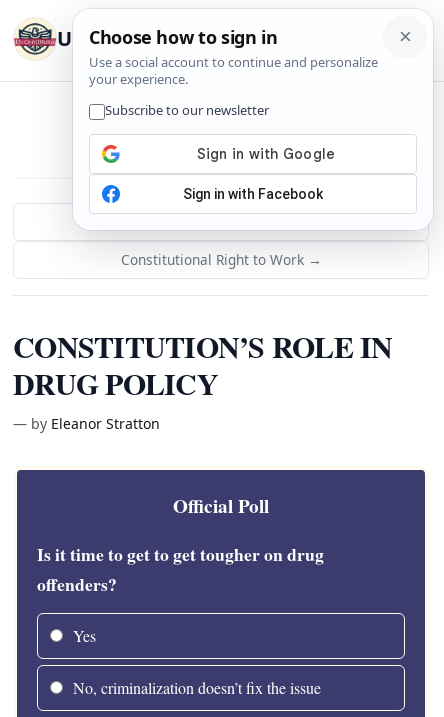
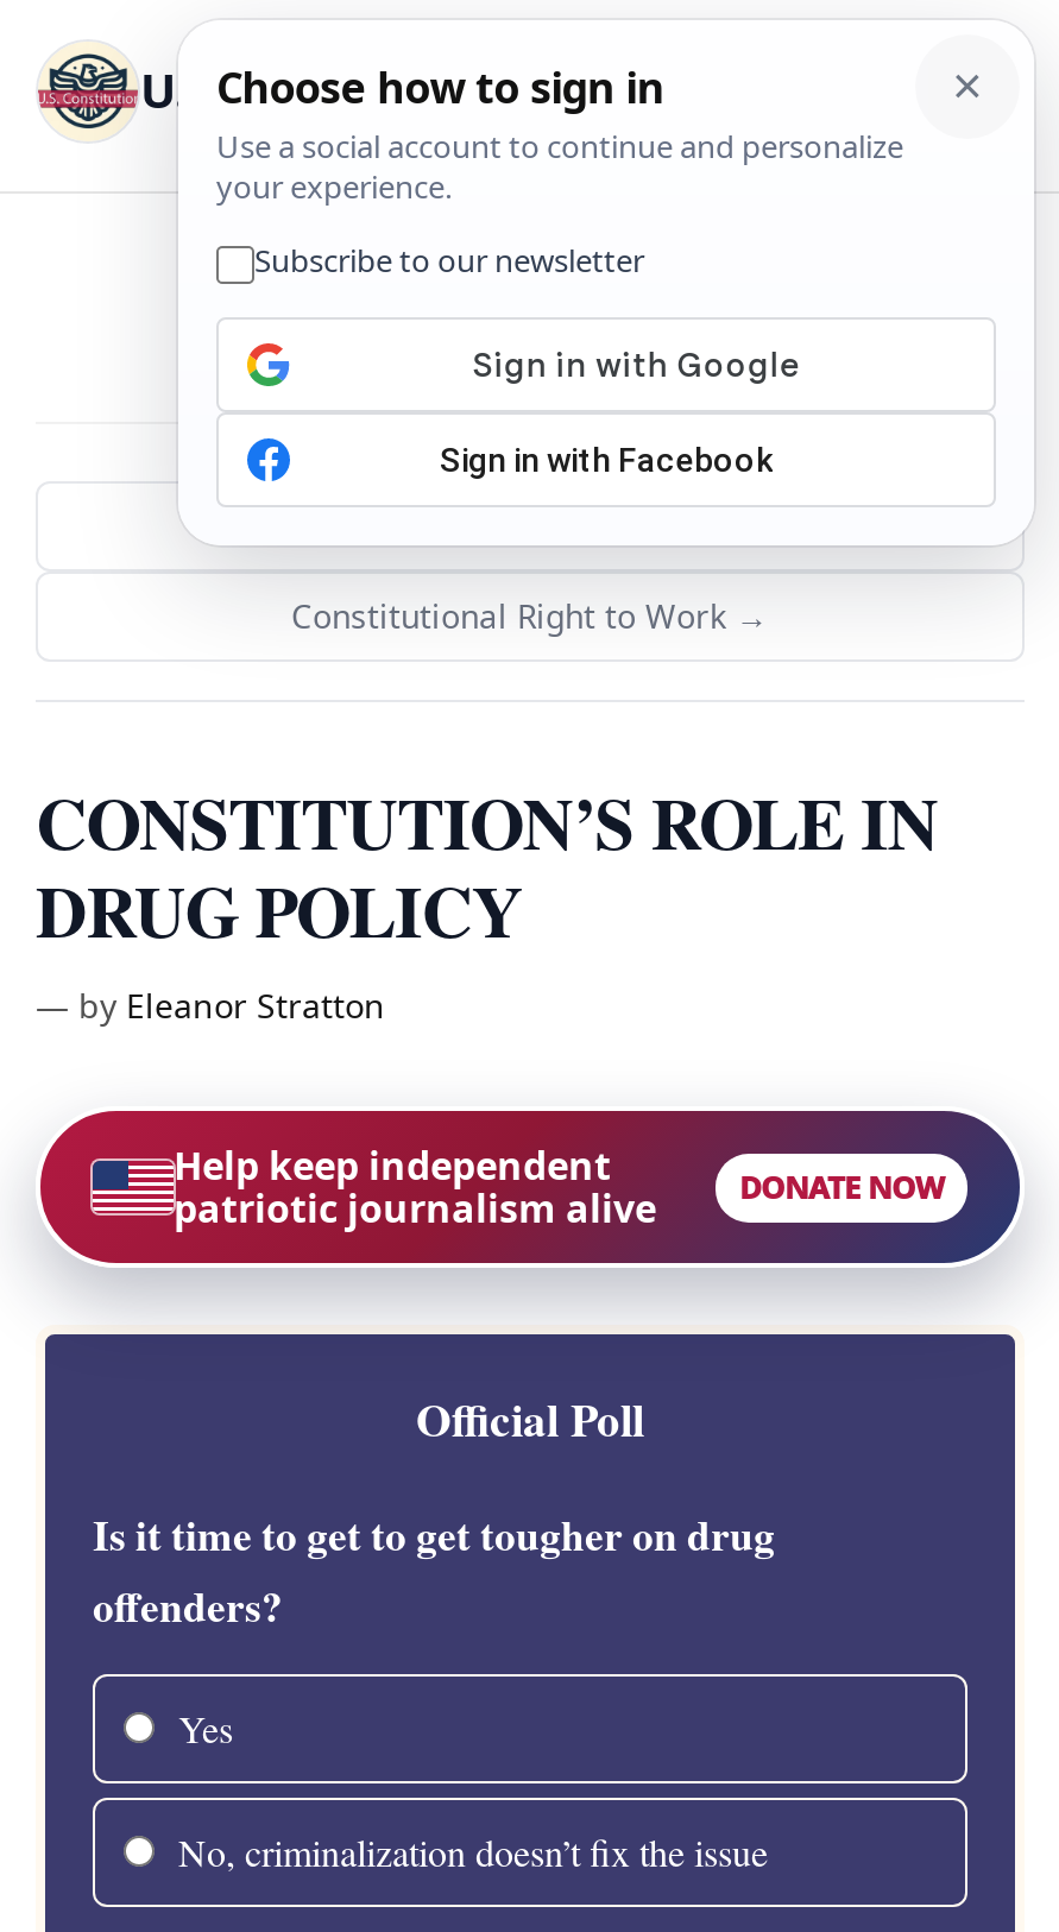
+ [image]
+ Help keep independent
+ patriotic journalism alive
+ DONATE NOW
